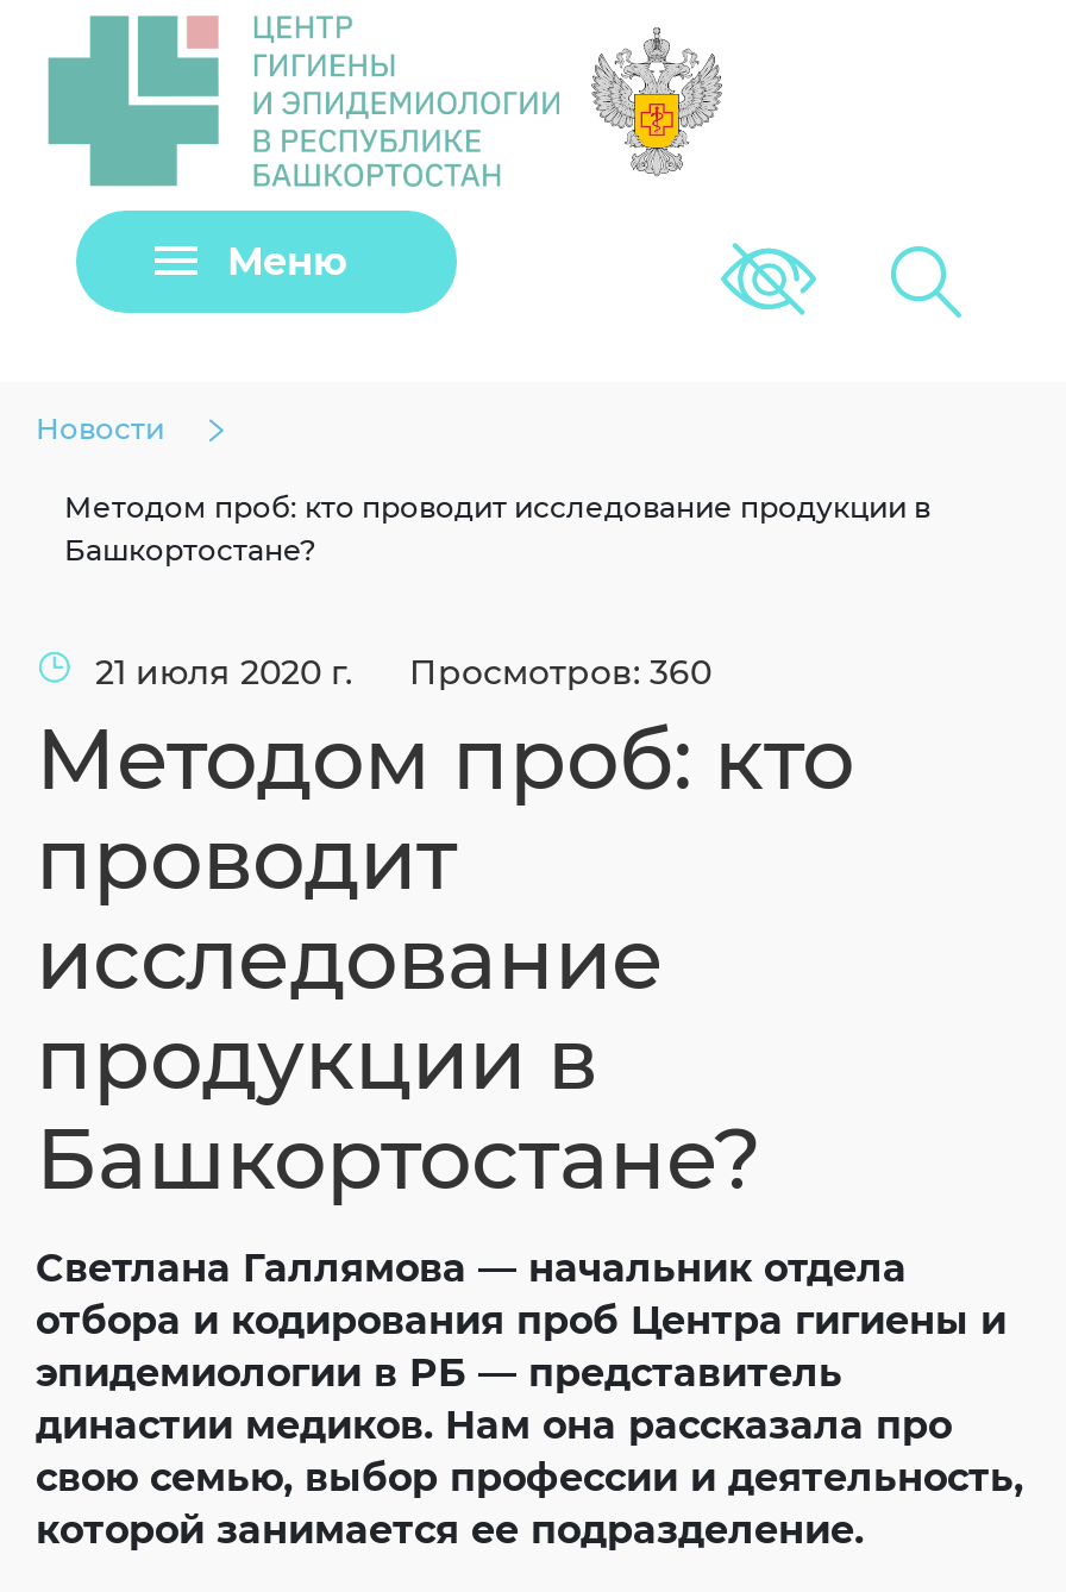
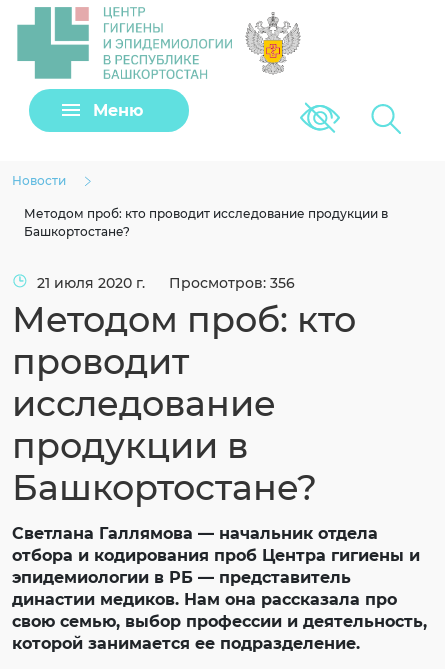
- 21 июля 2020 г. Просмотров: 360
+ 21 июля 2020 г. Просмотров: 356
